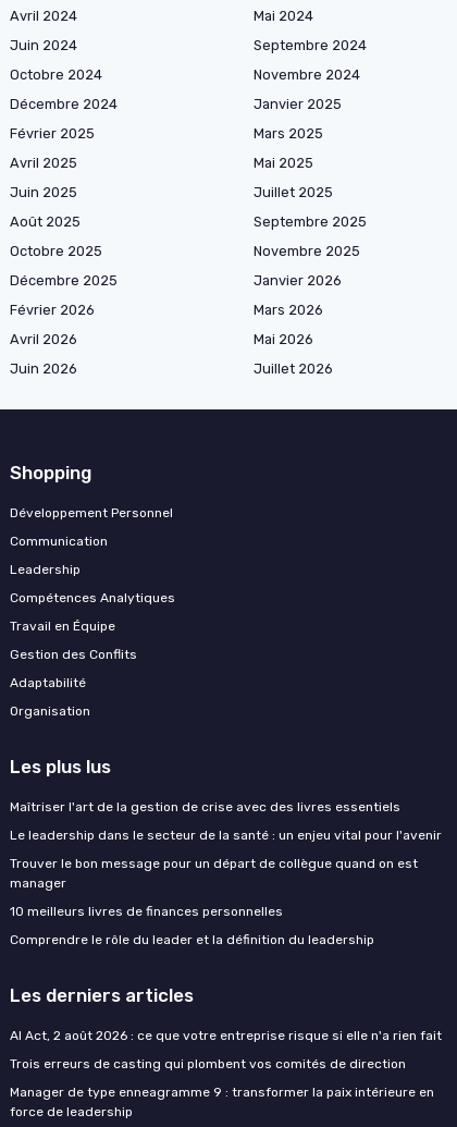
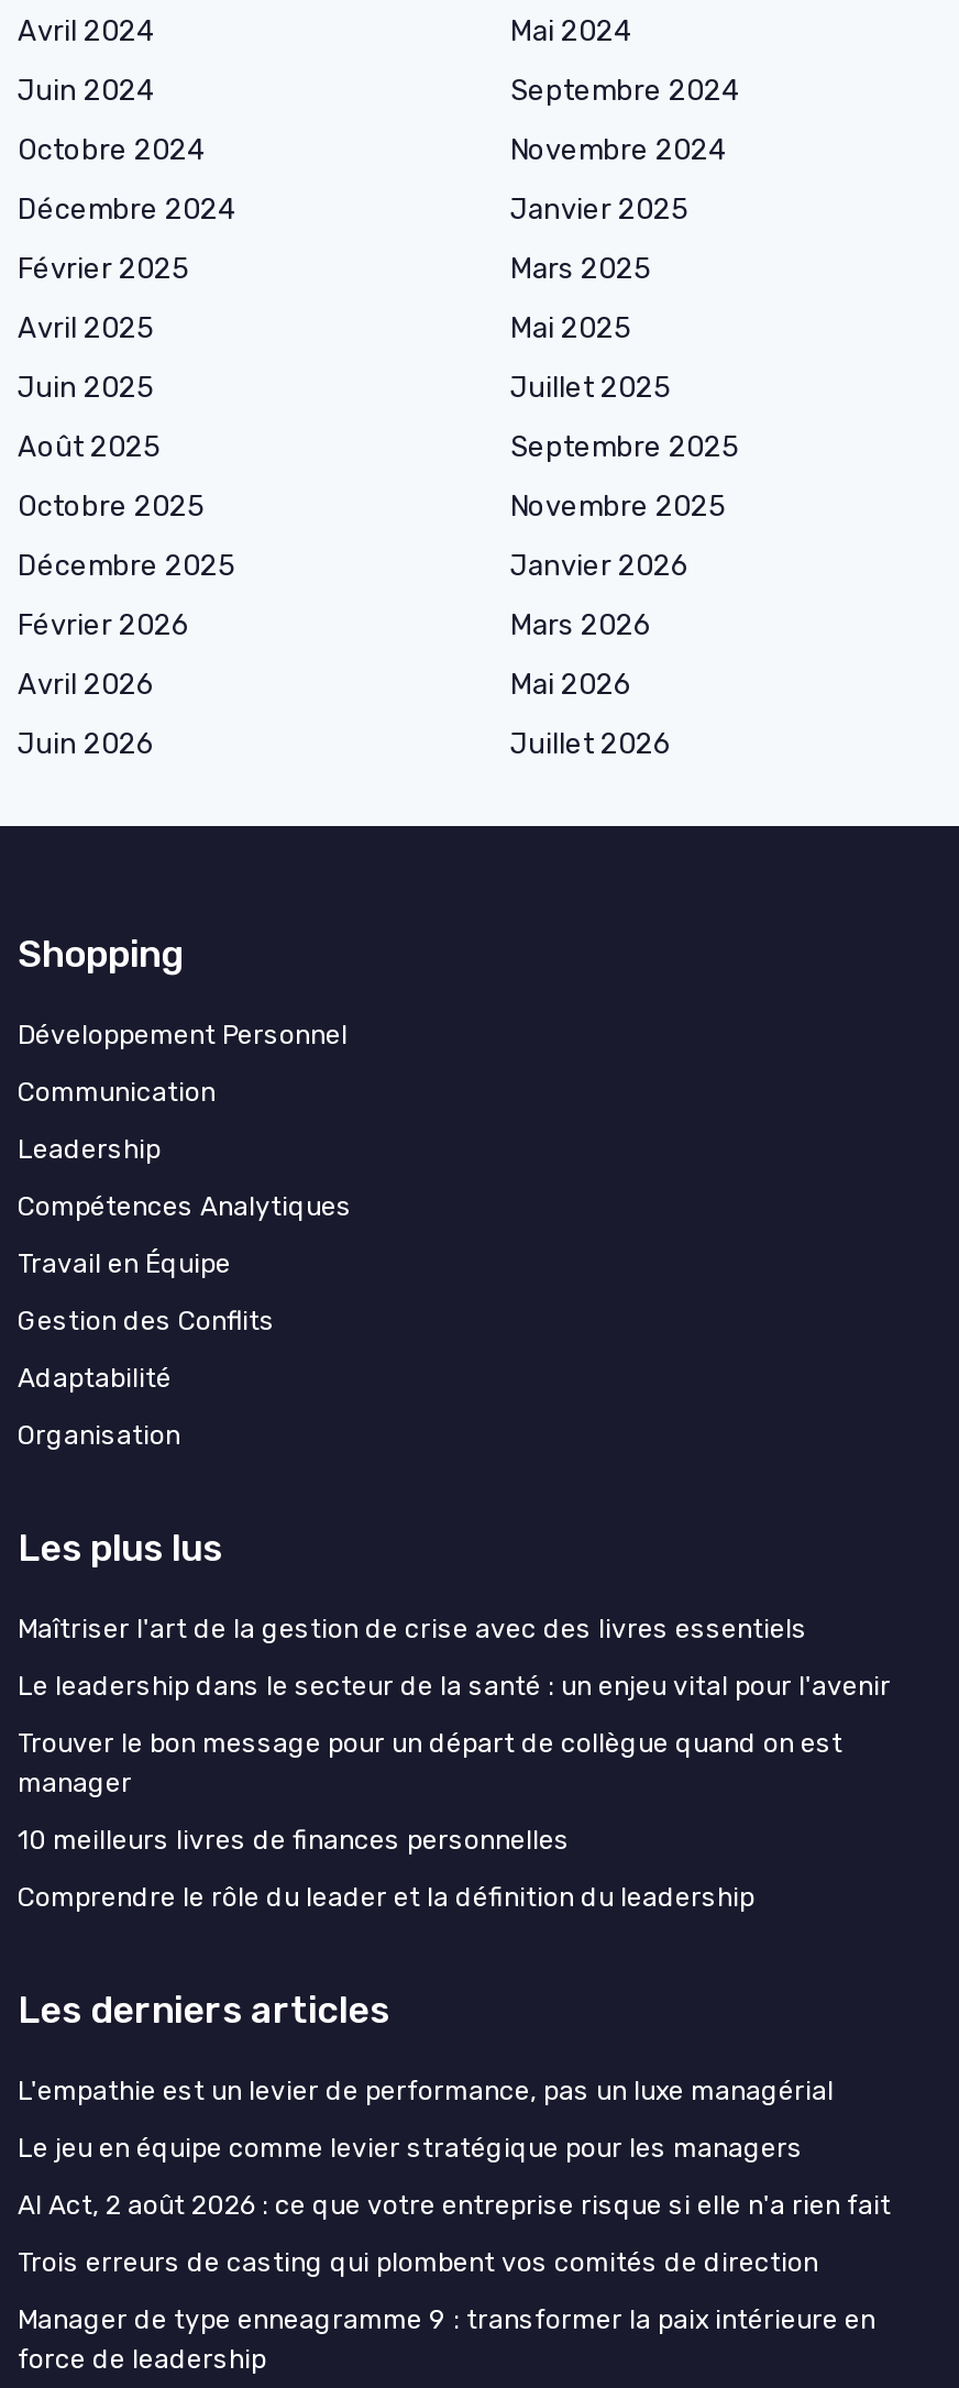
+ L'empathie est un levier de performance, pas un luxe managérial
+ Le jeu en équipe comme levier stratégique pour les managers
